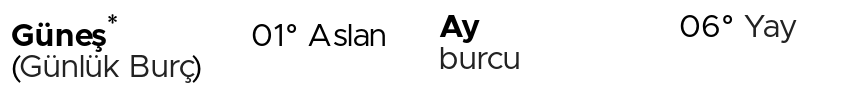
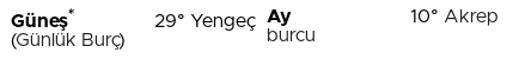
- 01° Aslan Ay
+ 29° Yengeç Ay

- 06° Yay
+ 10° Akrep
